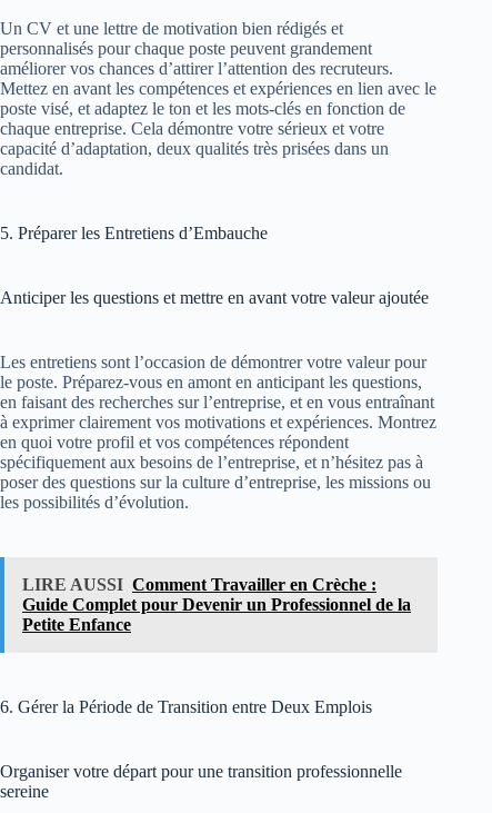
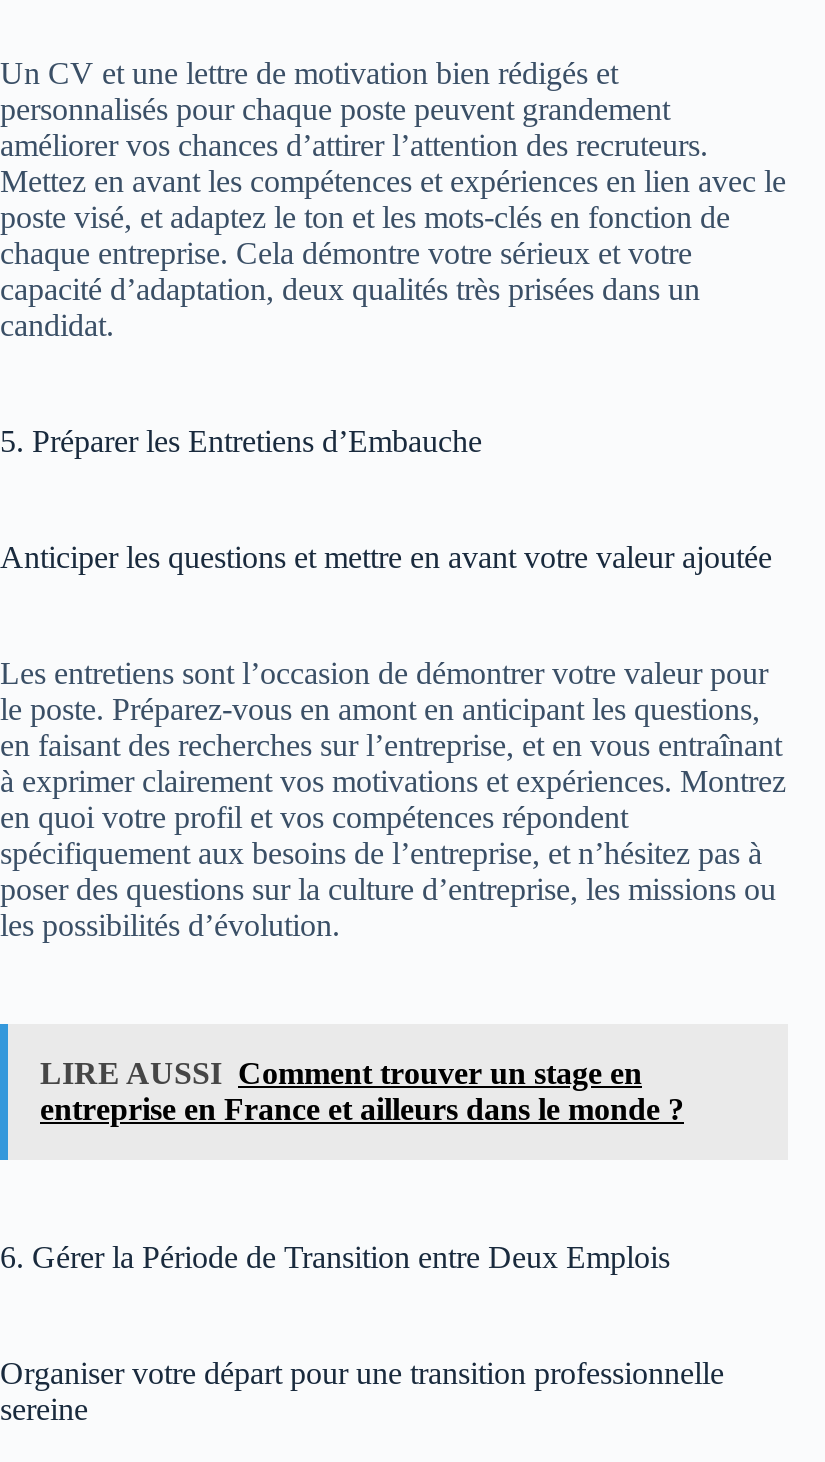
- LIRE AUSSI Comment Travailler en Crèche :
- Guide Complet pour Devenir un Professionnel de la
- Petite Enfance
+ LIRE AUSSI Comment trouver un stage en
+ entreprise en France et ailleurs dans le monde ?
